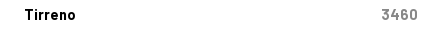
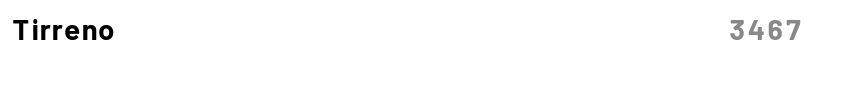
- 3460
+ 3467
